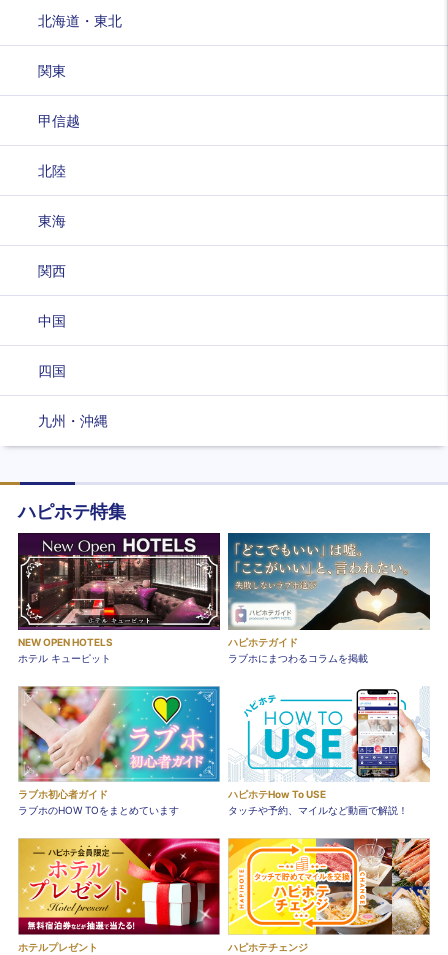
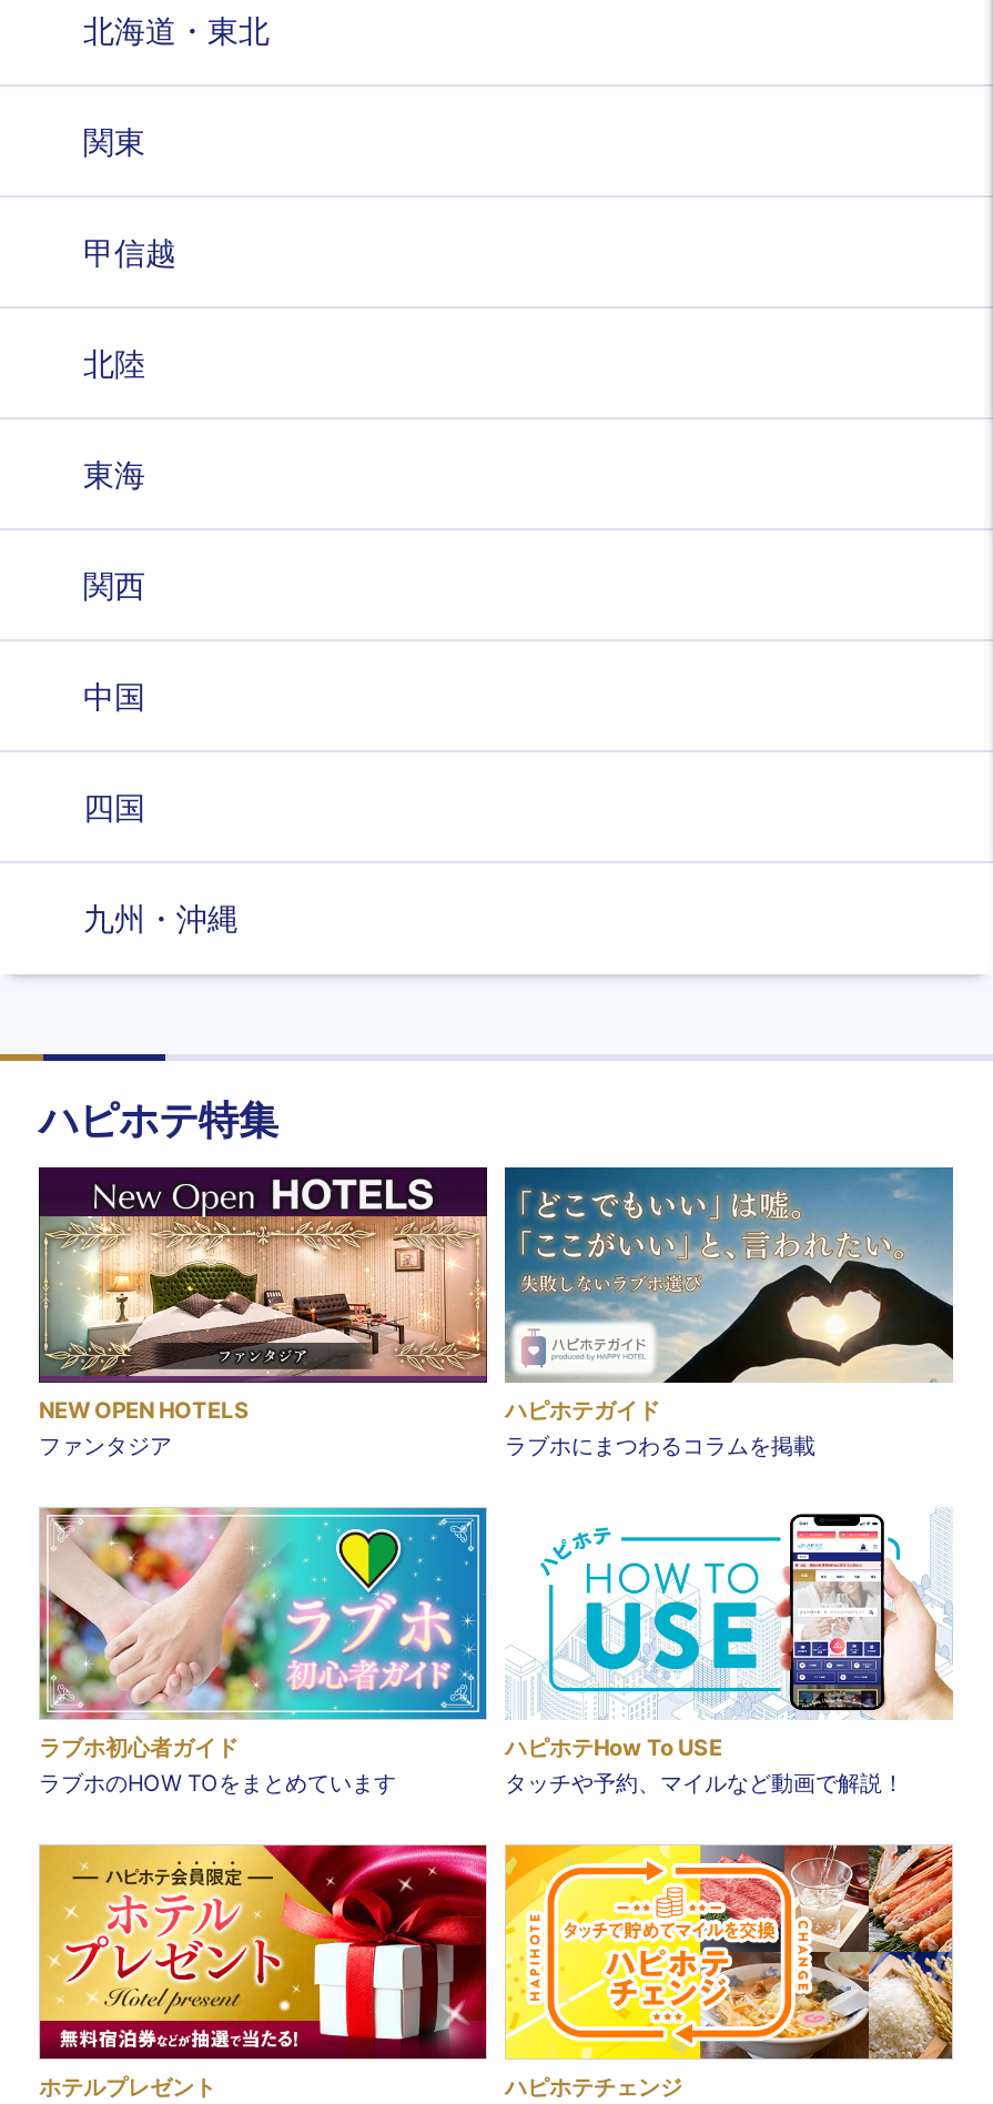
- [image]
- ホテル キューピット
+ [image]
+ ファンタジア
